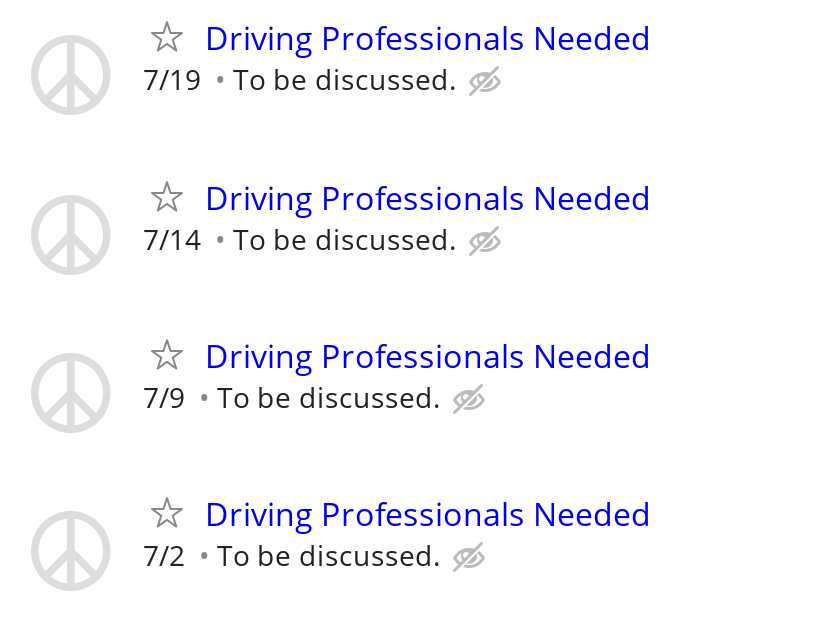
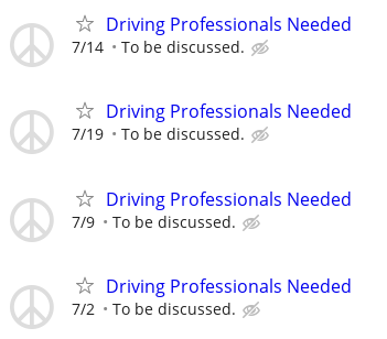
- 7/19 To be discussed.
+ 7/14 To be discussed.

- 7/14 To be discussed.
+ 7/19 To be discussed.
